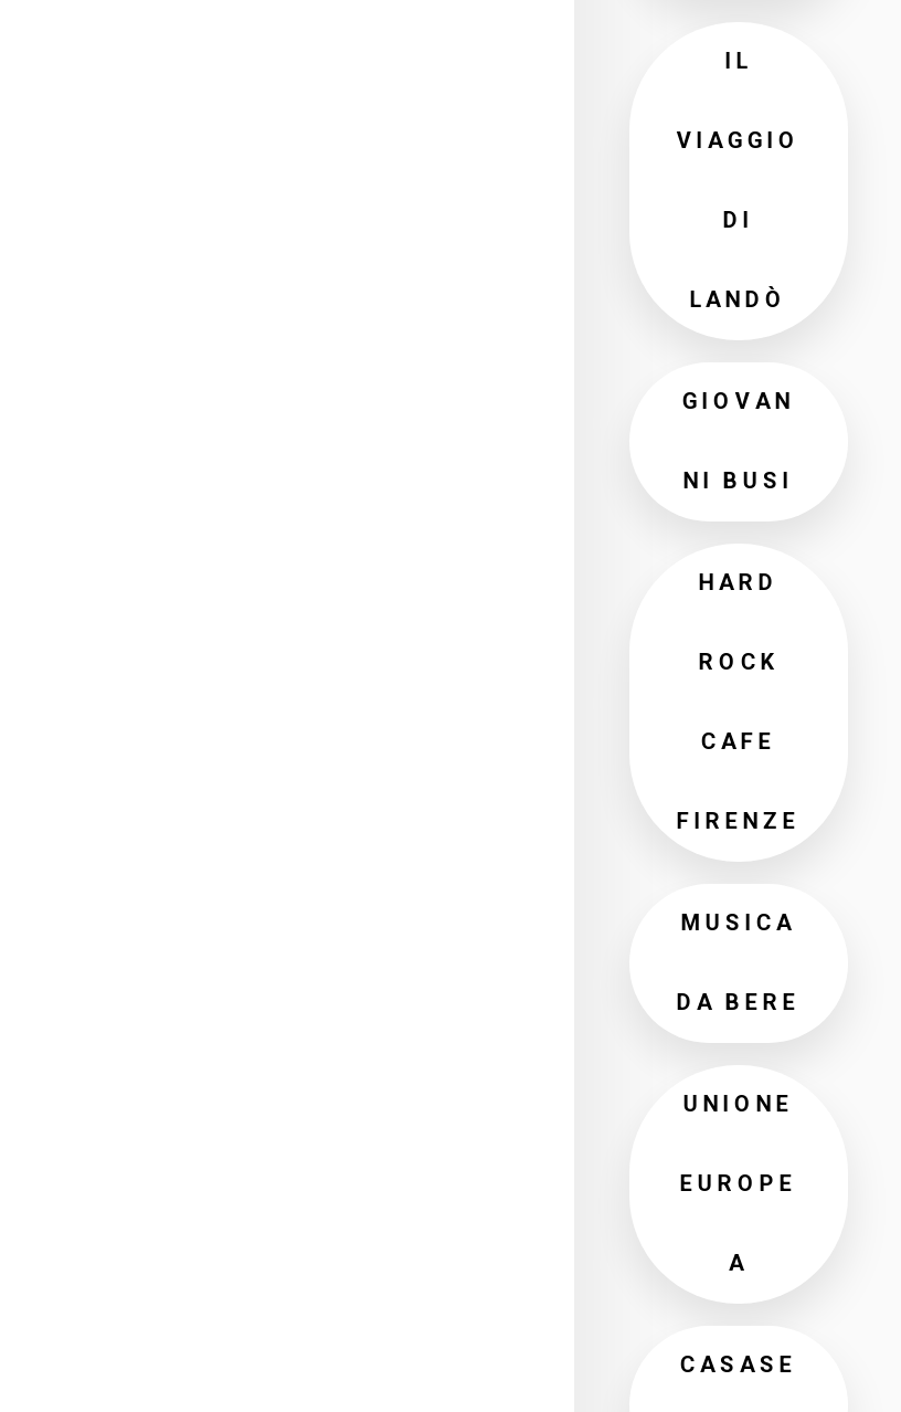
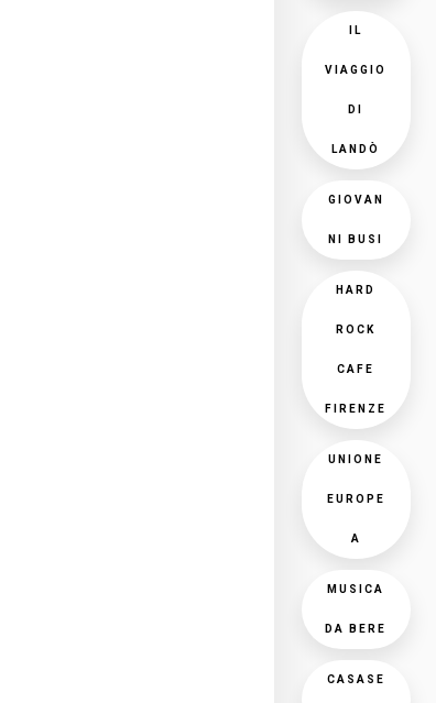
moved down: MUSICA | DA BERE

moved up: UNIONE | EUROPE | A
